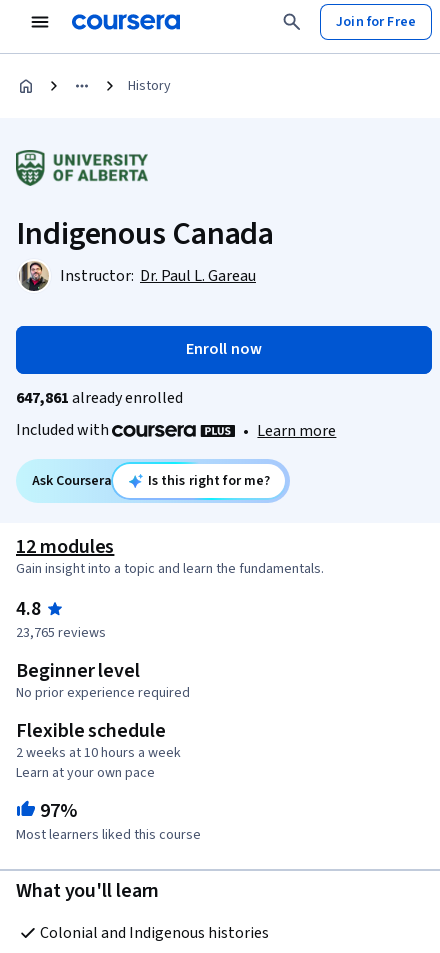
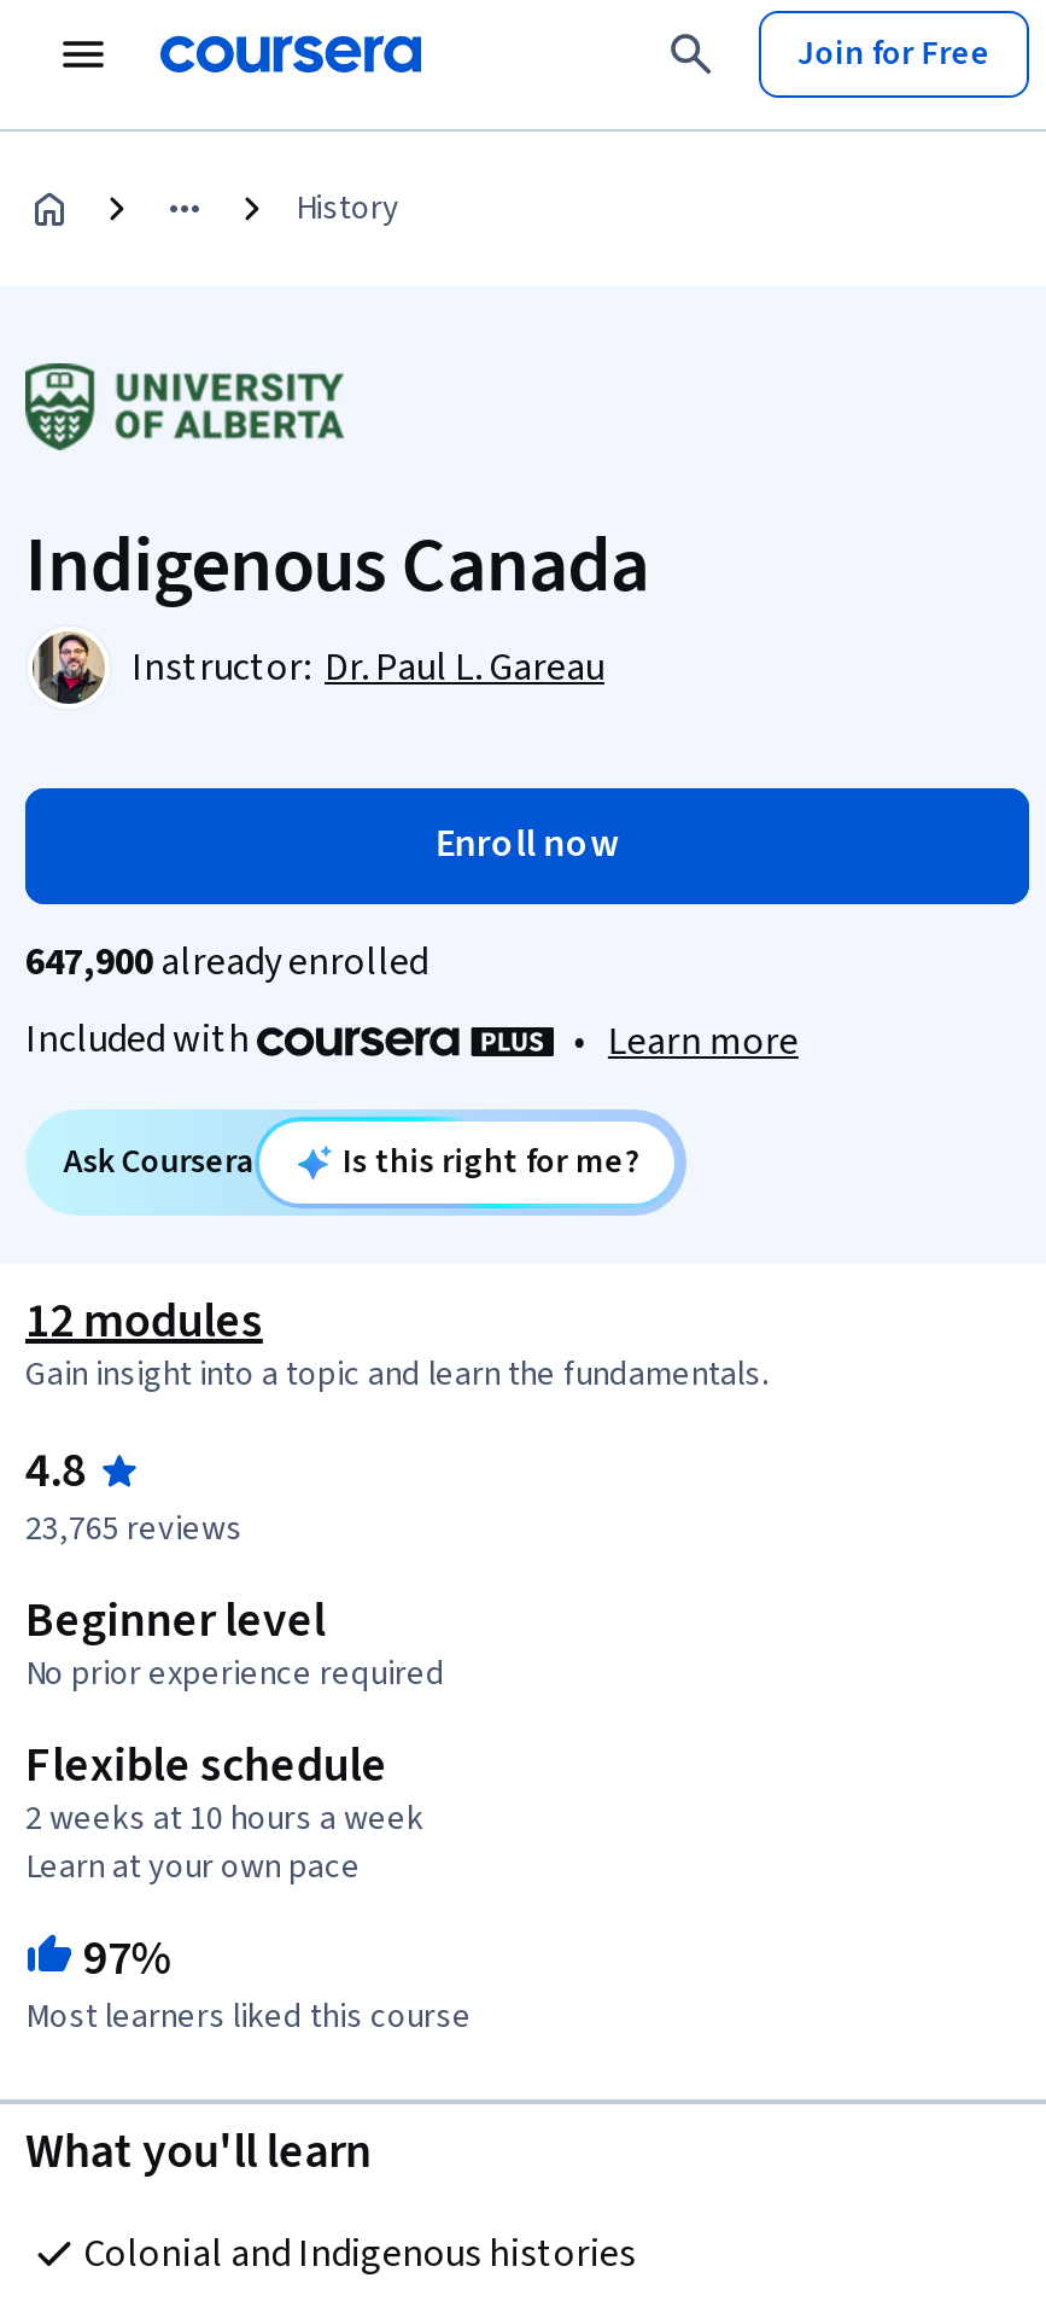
- 647,861 already enrolled
+ 647,900 already enrolled
